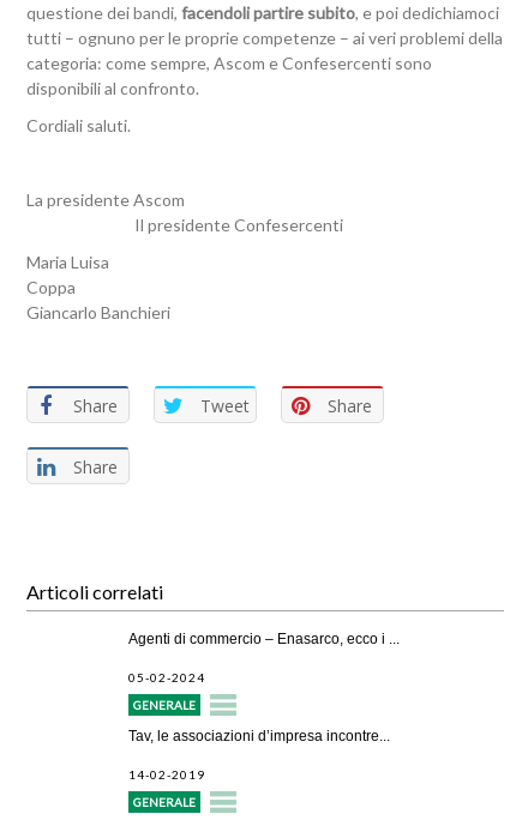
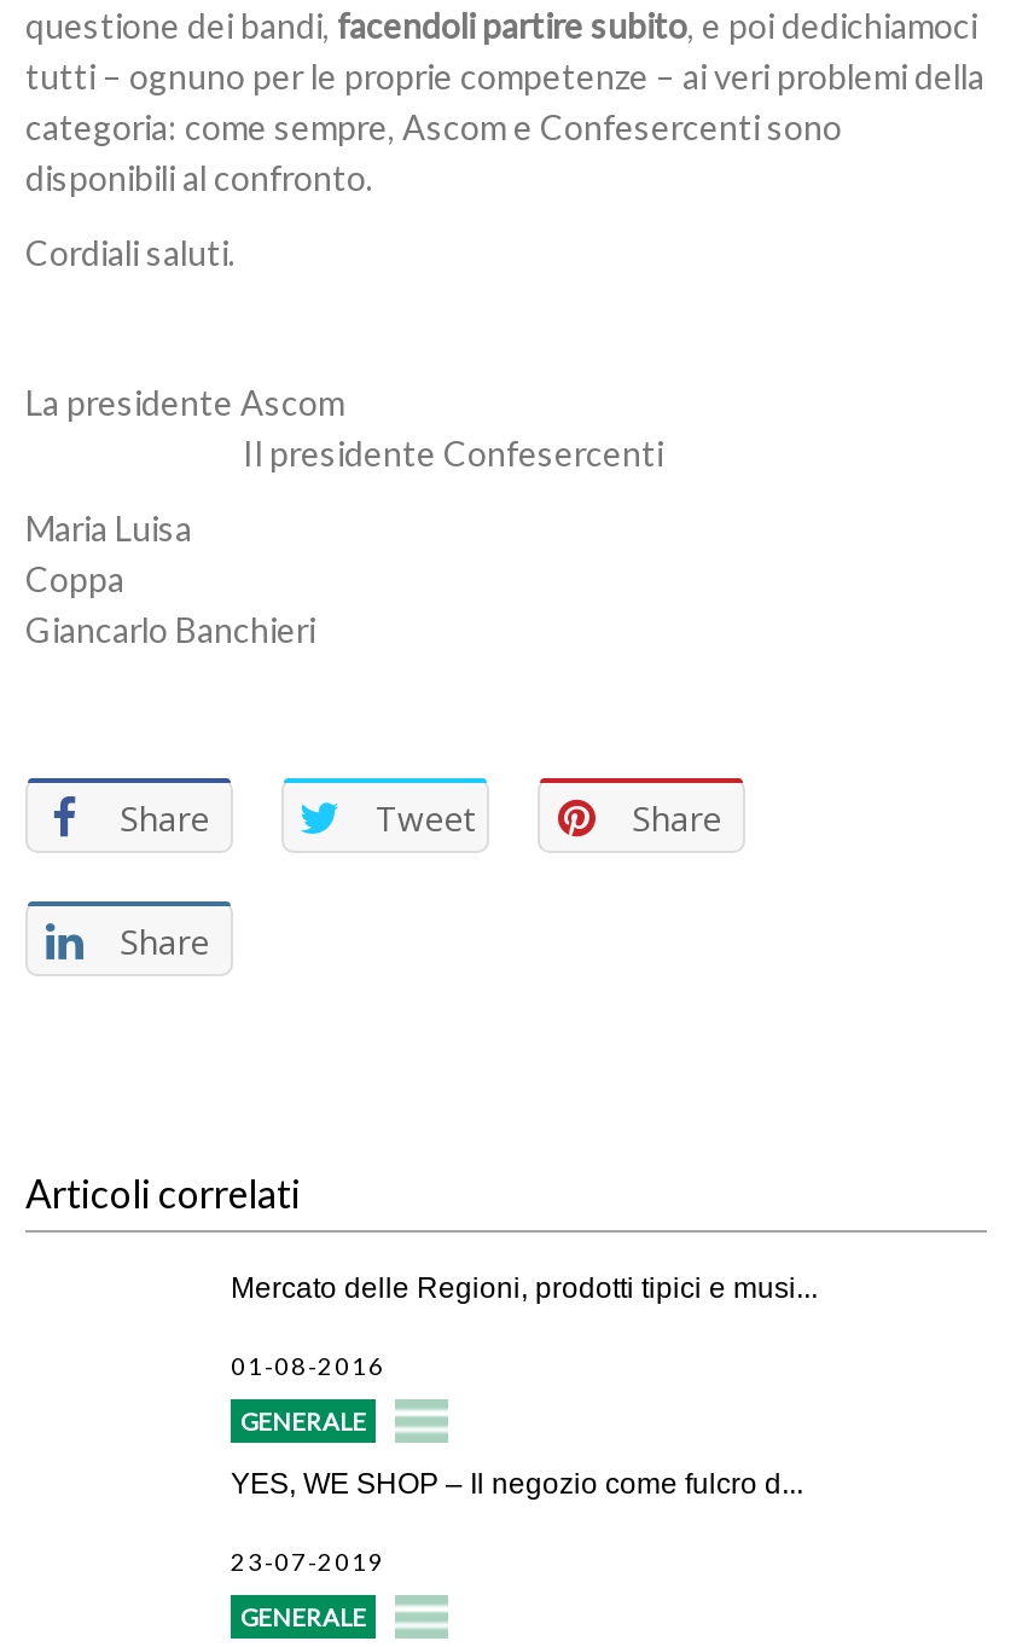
- Agenti di commercio – Enasarco, ecco i ...
+ Mercato delle Regioni, prodotti tipici e musi...

- 05-02-2024
+ 01-08-2016

- Tav, le associazioni d’impresa incontre...
+ YES, WE SHOP – Il negozio come fulcro d...

- 14-02-2019
+ 23-07-2019
